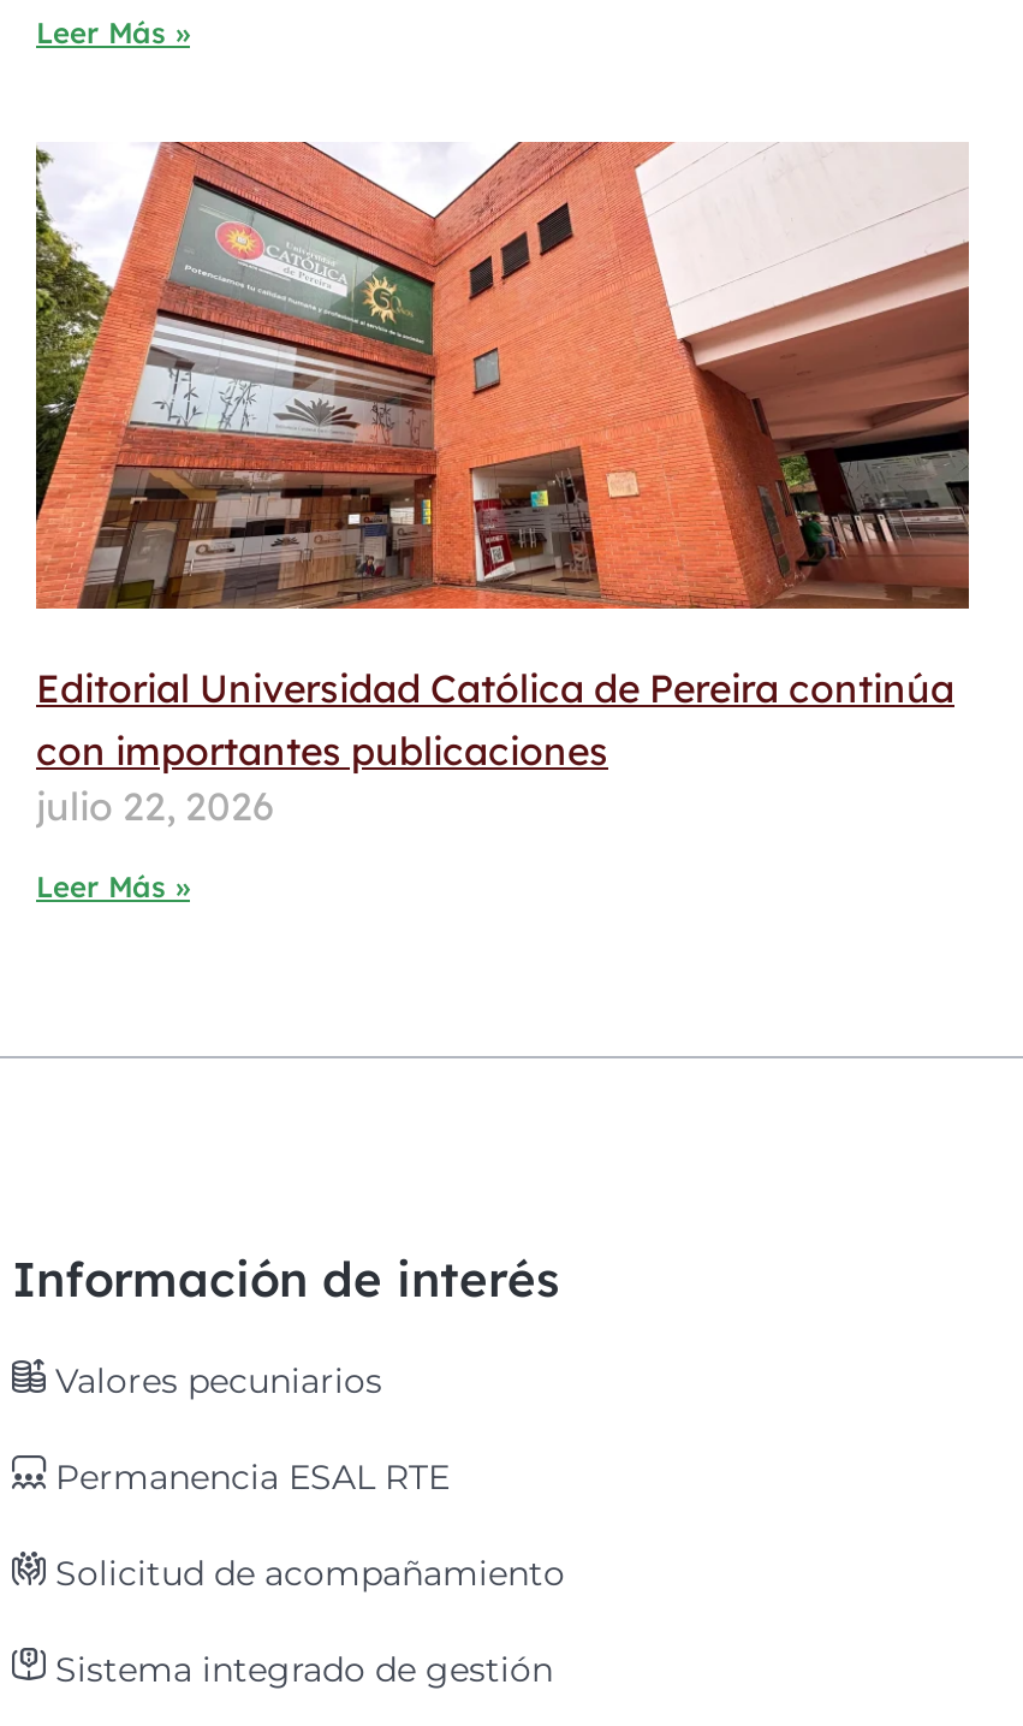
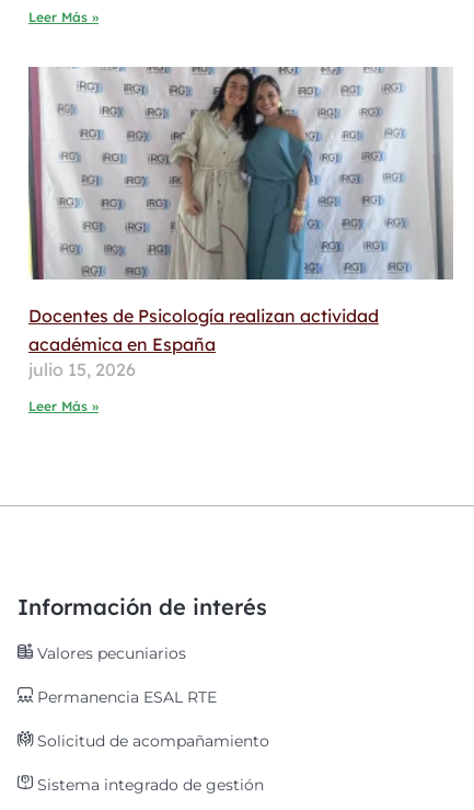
- [image]
- Editorial Universidad Católica de Pereira continúa
- con importantes publicaciones
- julio 22, 2026
+ [image]
+ Docentes de Psicología realizan actividad
+ académica en España
+ julio 15, 2026
